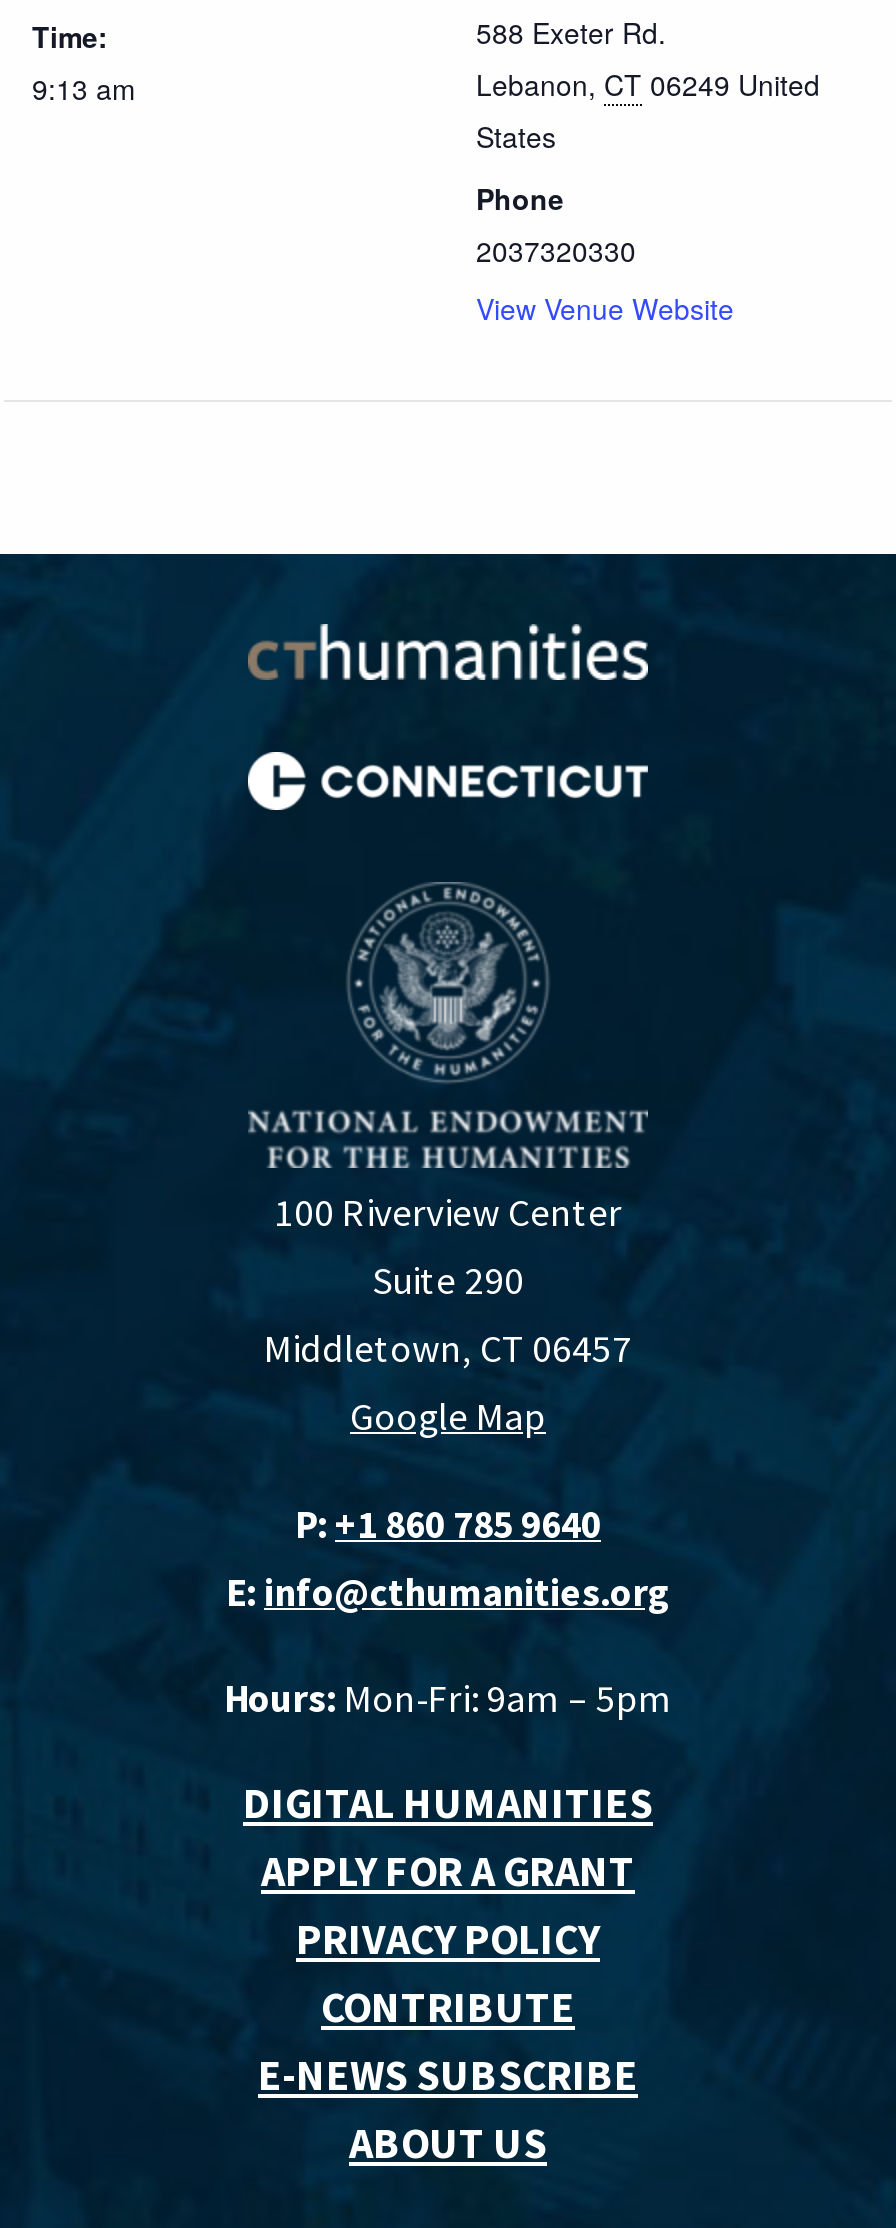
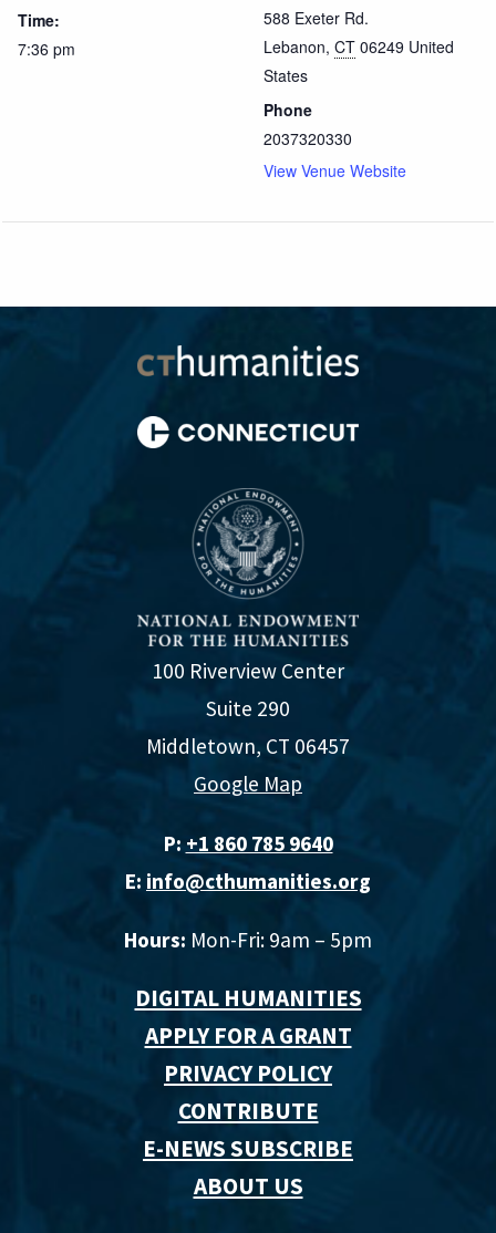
- 9:13 am
+ 7:36 pm
